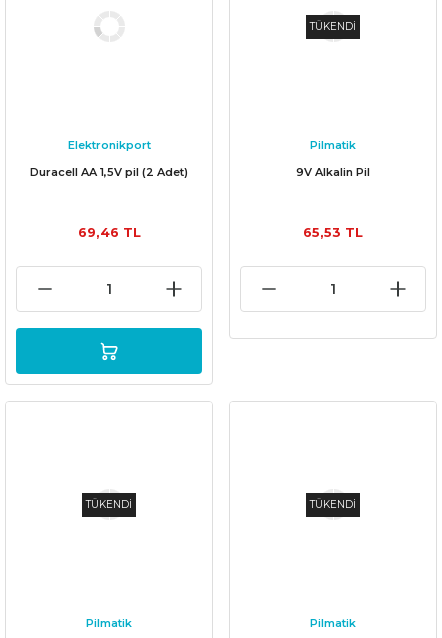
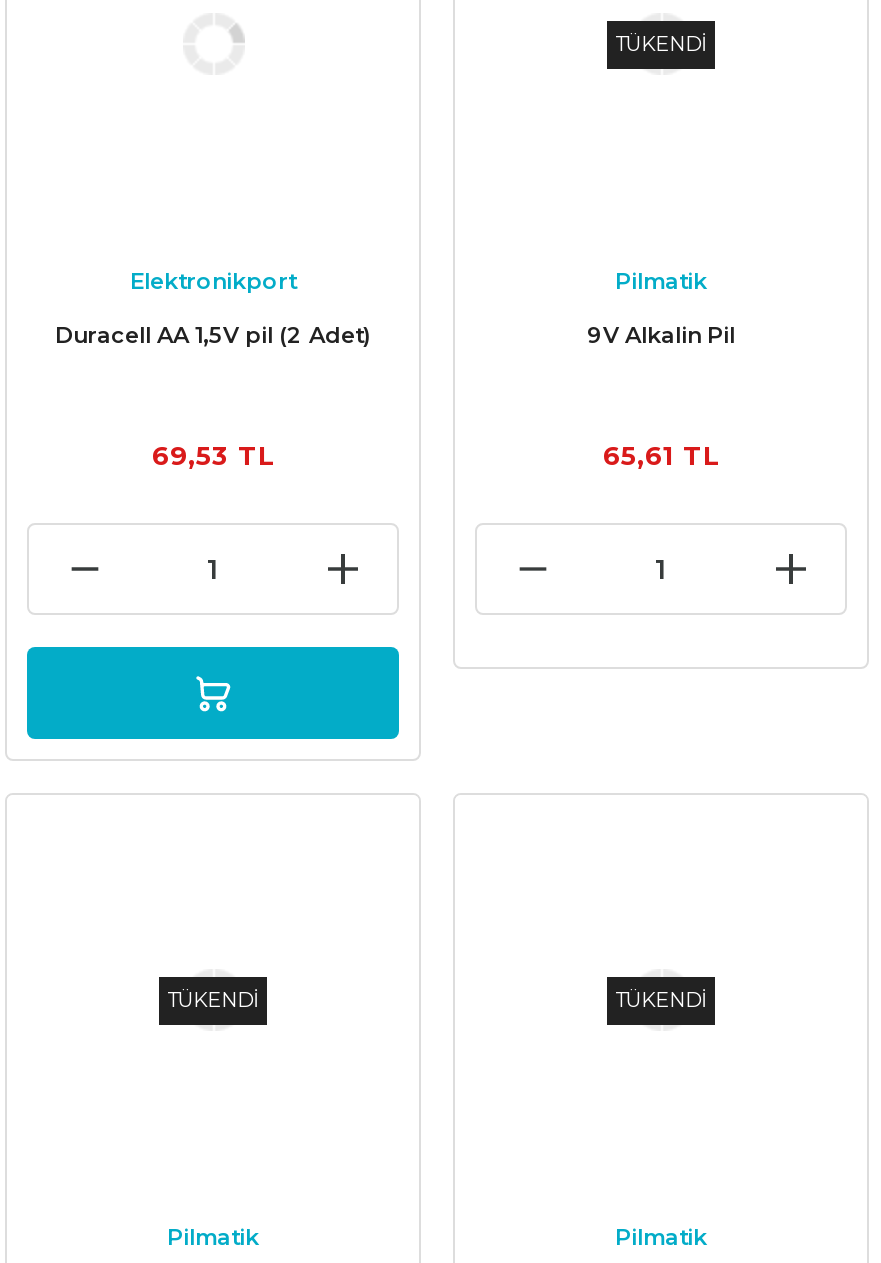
- 69,46 TL
+ 69,53 TL

- 65,53 TL
+ 65,61 TL
